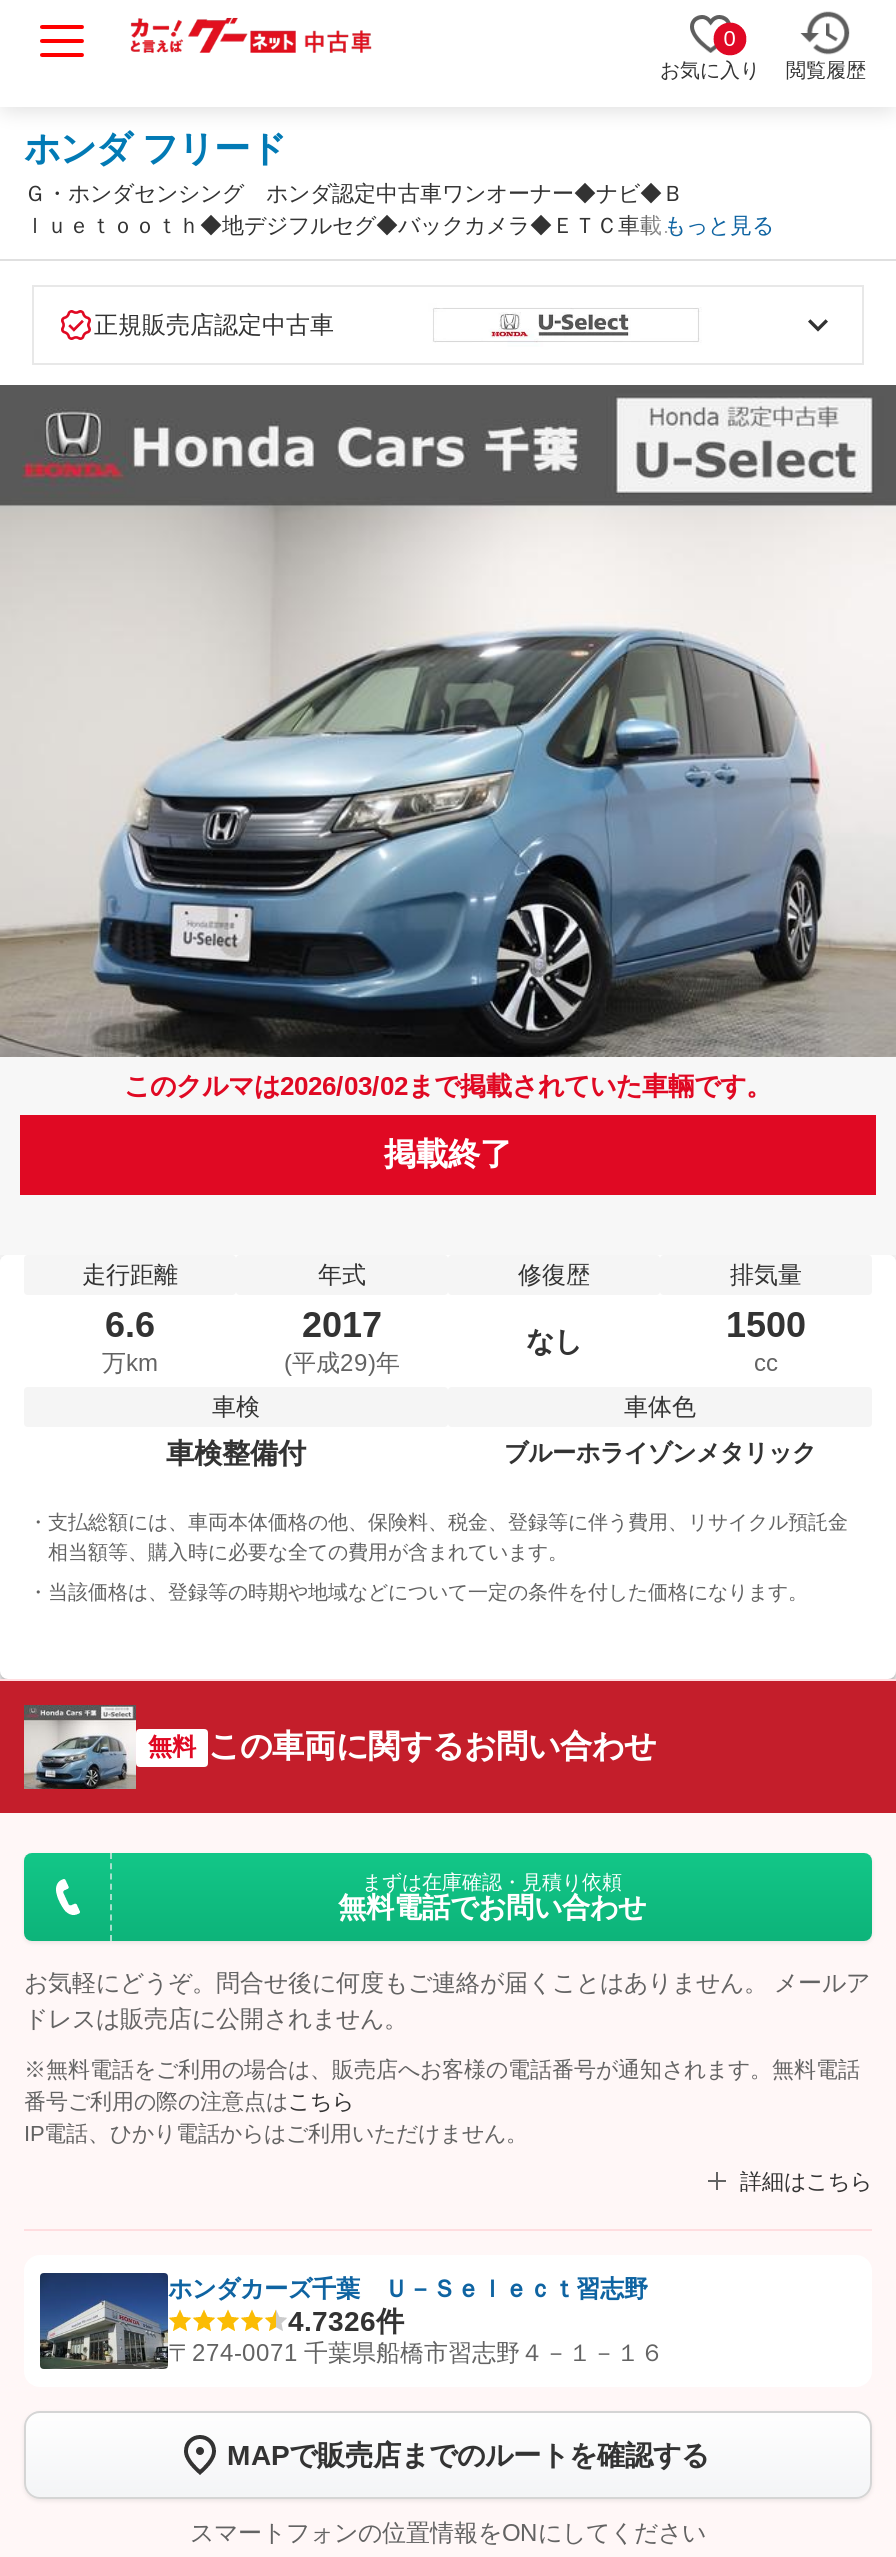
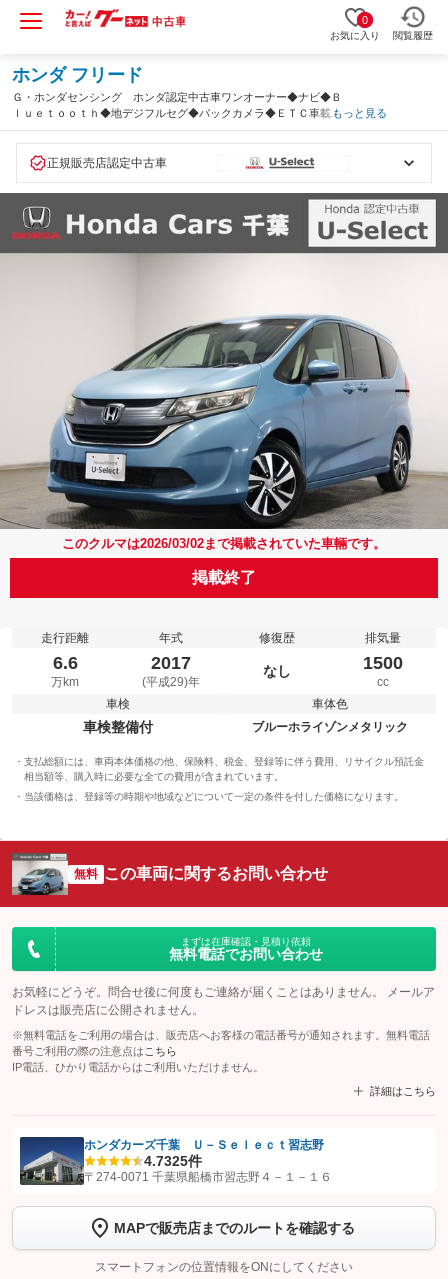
- 4.7326件
+ 4.7325件
